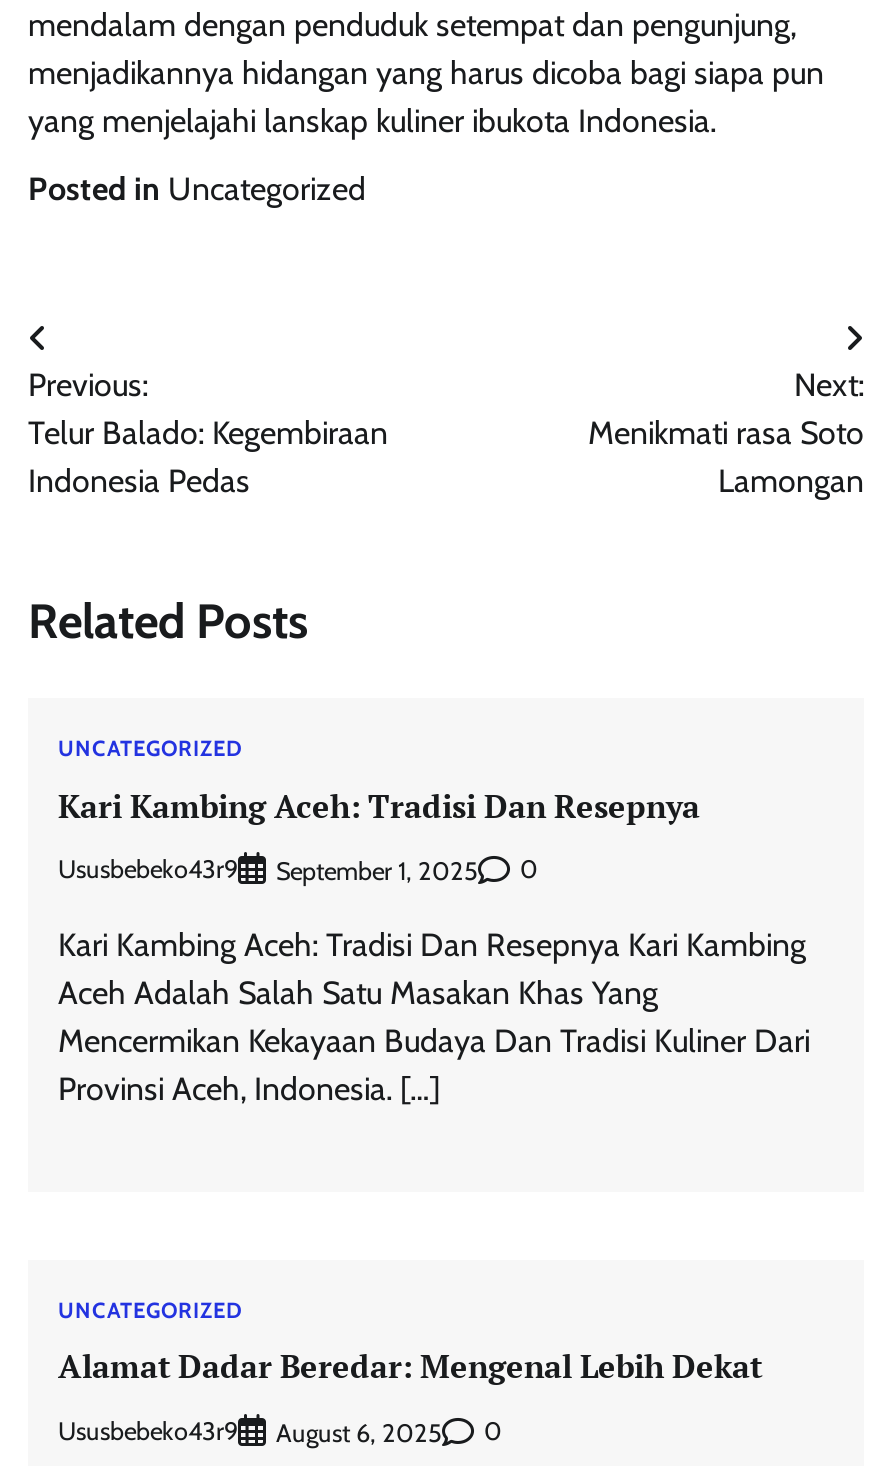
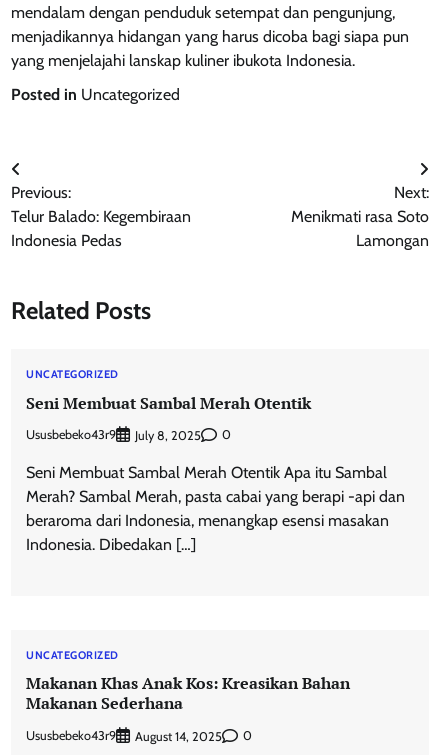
- Kari Kambing Aceh: Tradisi Dan Resepnya
+ Seni Membuat Sambal Merah Otentik

- September 1, 2025
+ July 8, 2025

- Kari Kambing Aceh: Tradisi Dan Resepnya Kari Kambing
- Aceh Adalah Salah Satu Masakan Khas Yang
- Mencermikan Kekayaan Budaya Dan Tradisi Kuliner Dari
- Provinsi Aceh, Indonesia. […]
+ Seni Membuat Sambal Merah Otentik Apa itu Sambal
+ Merah? Sambal Merah, pasta cabai yang berapi -api dan
+ beraroma dari Indonesia, menangkap esensi masakan
+ Indonesia. Dibedakan […]

- Alamat Dadar Beredar: Mengenal Lebih Dekat
+ Makanan Khas Anak Kos: Kreasikan Bahan
+ Makanan Sederhana

- August 6, 2025
+ August 14, 2025
